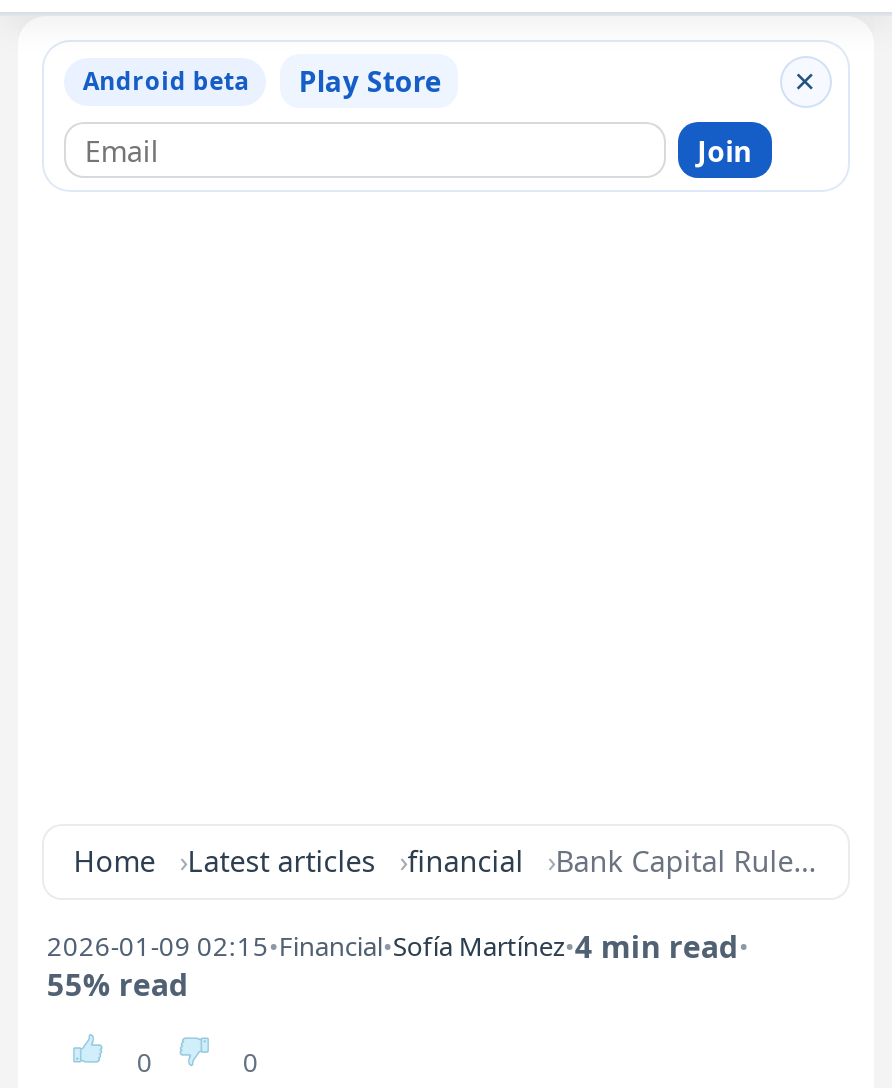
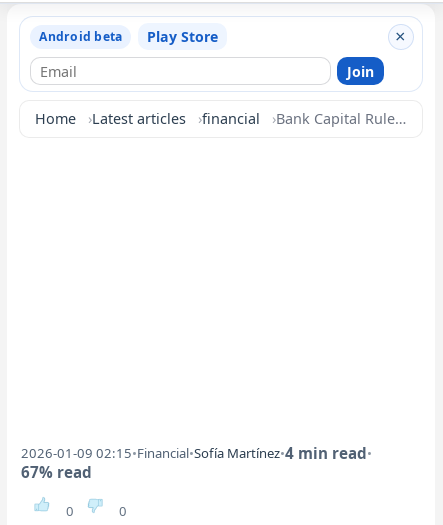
moved up: Home | Latest articles | financial

- 55% read
+ 67% read
